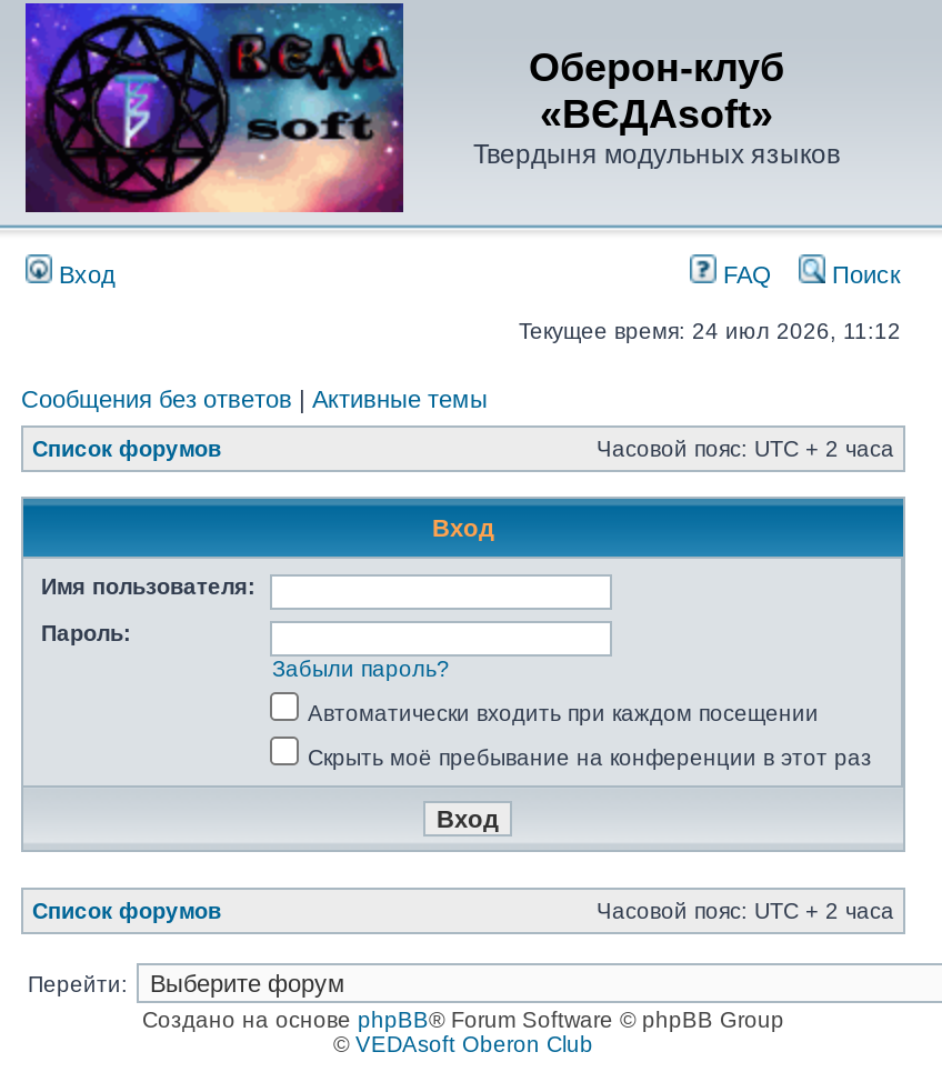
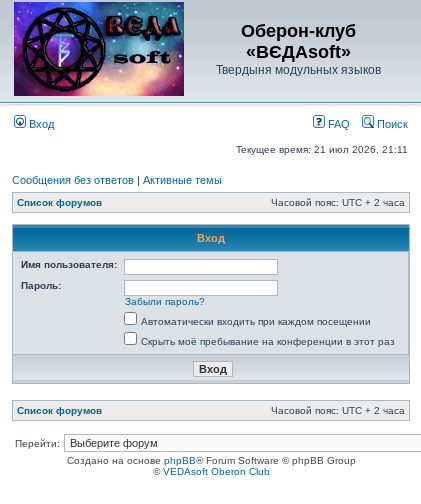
- Текущее время: 24 июл 2026, 11:12
+ Текущее время: 21 июл 2026, 21:11
